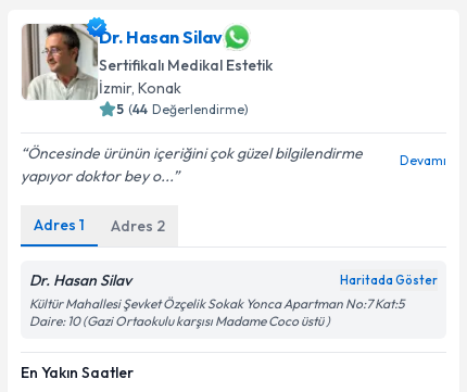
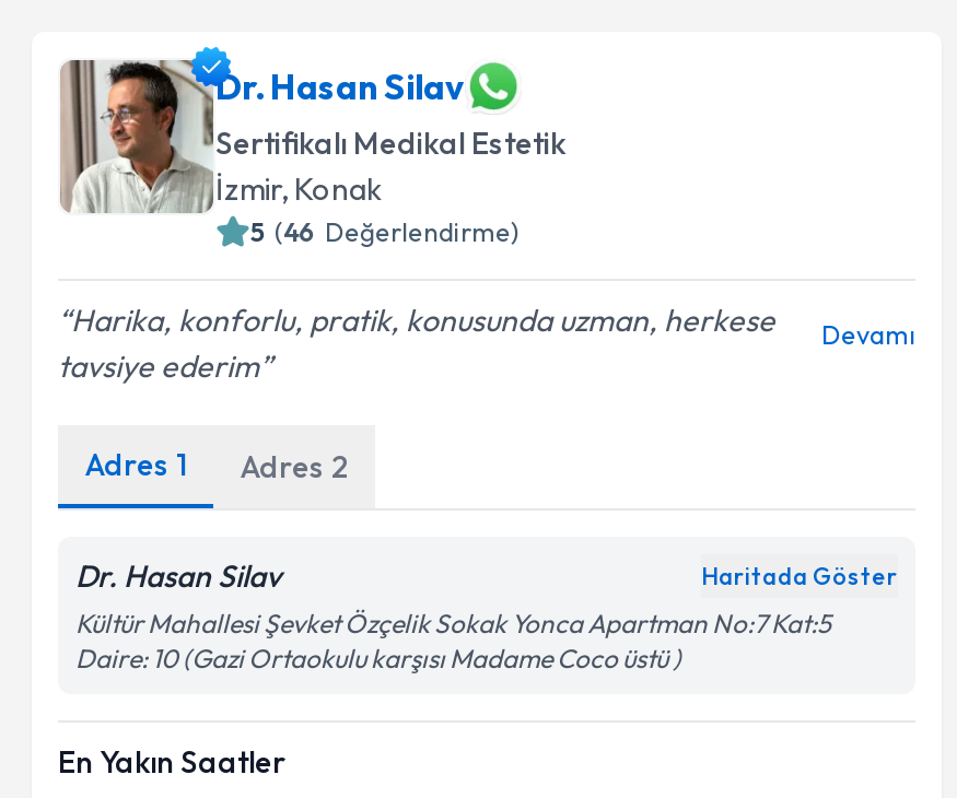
- 5 (44 Değerlendirme)
+ 5 (46 Değerlendirme)

- Öncesinde ürünün içeriğini çok güzel bilgilendirme
- yapıyor doktor bey o...
+ Harika, konforlu, pratik, konusunda uzman, herkese
+ tavsiye ederim
